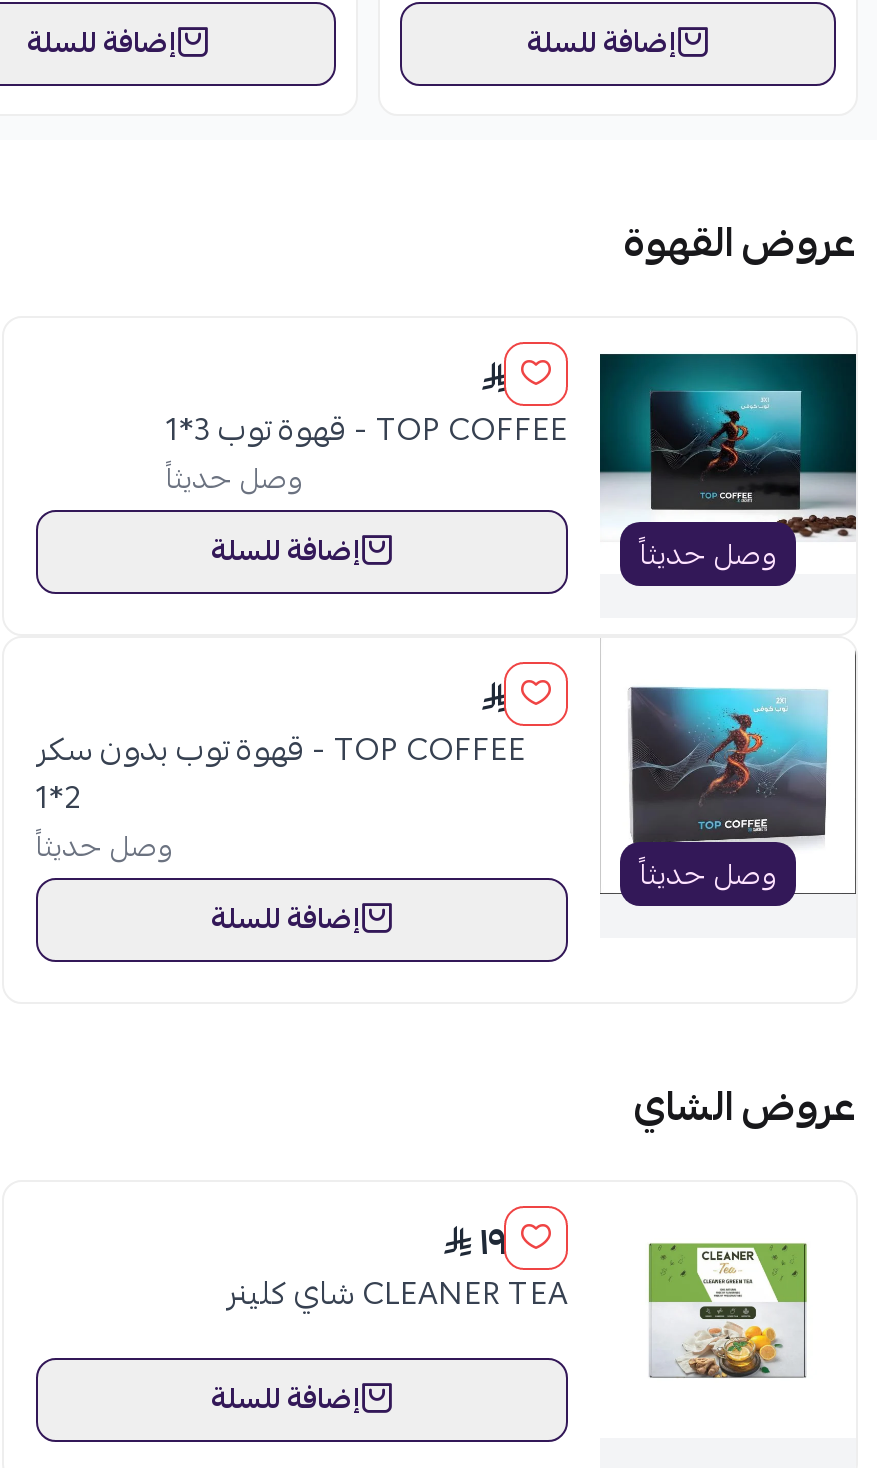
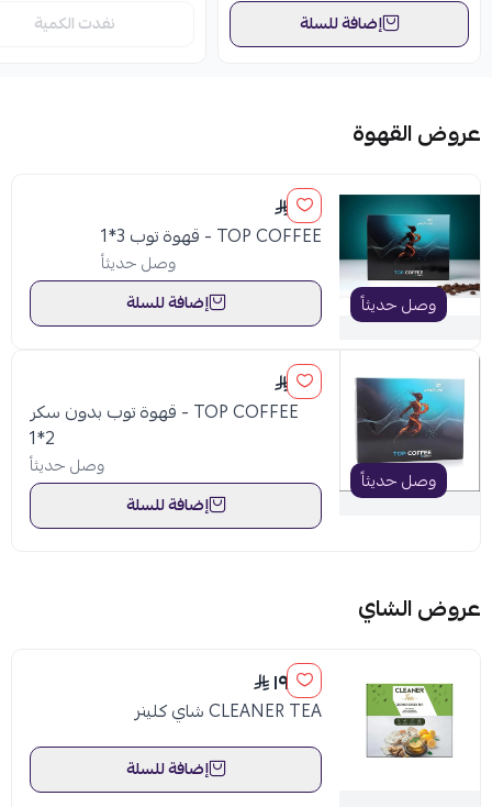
- إضافة للسلة
+ نفدت الكمية
